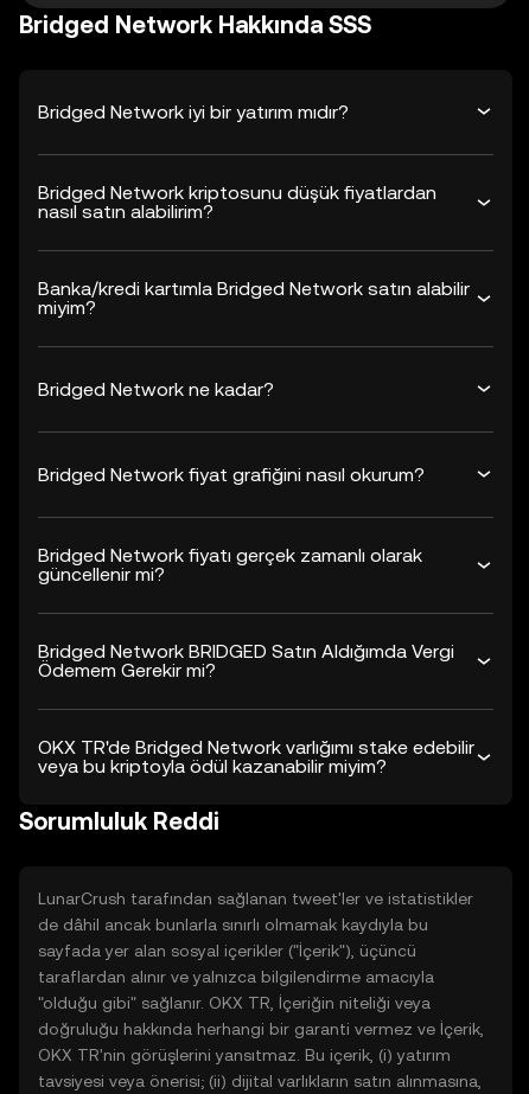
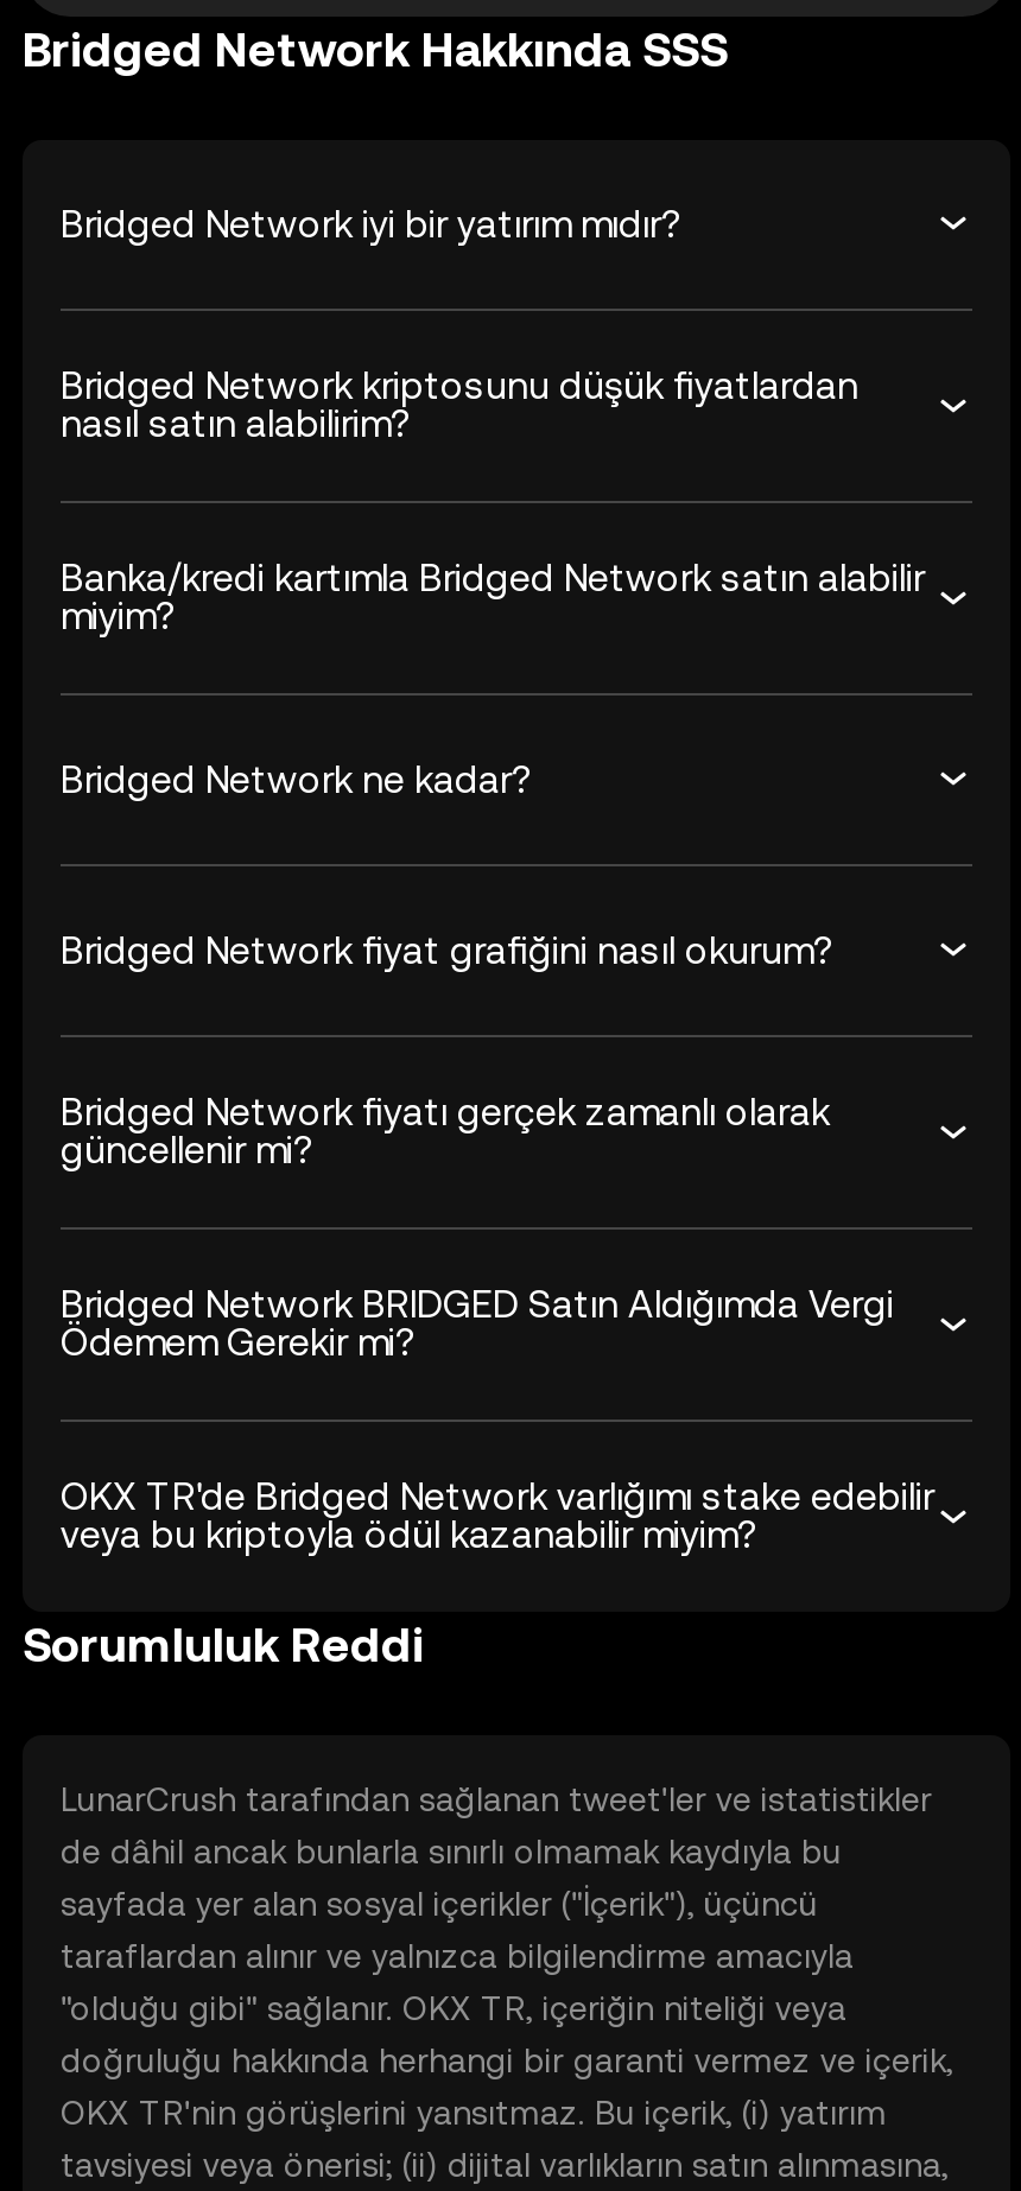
- "olduğu gibi" sağlanır. OKX TR, İçeriğin niteliği veya
+ "olduğu gibi" sağlanır. OKX TR, içeriğin niteliği veya

- doğruluğu hakkında herhangi bir garanti vermez ve İçerik,
+ doğruluğu hakkında herhangi bir garanti vermez ve içerik,
